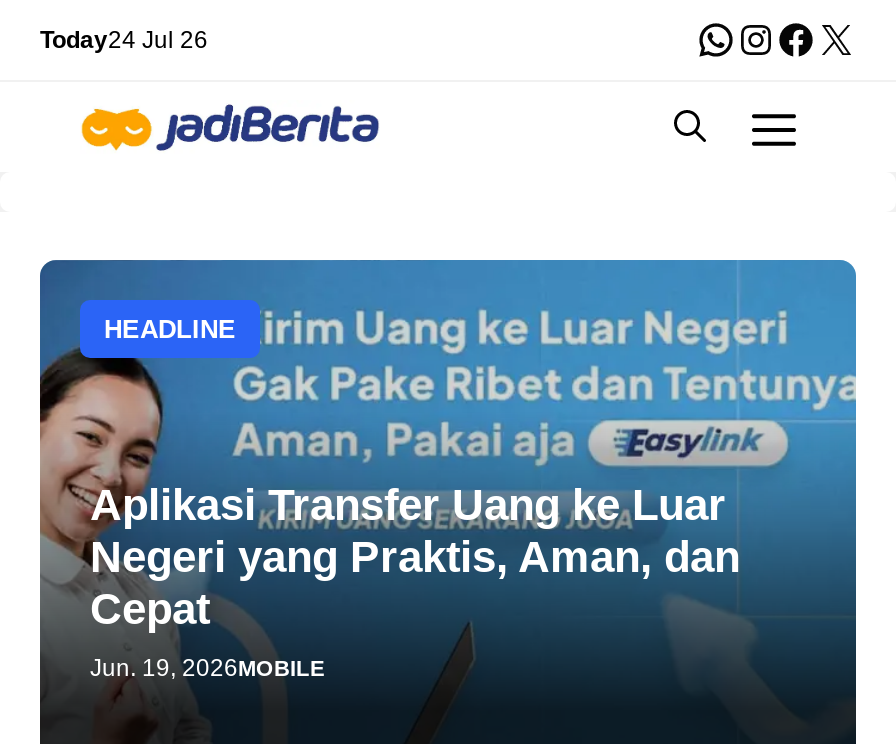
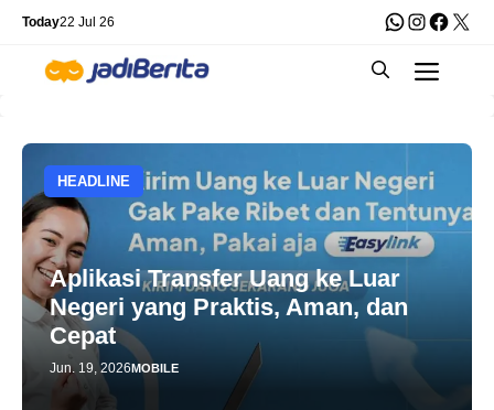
- Today24 Jul 26
+ Today22 Jul 26
